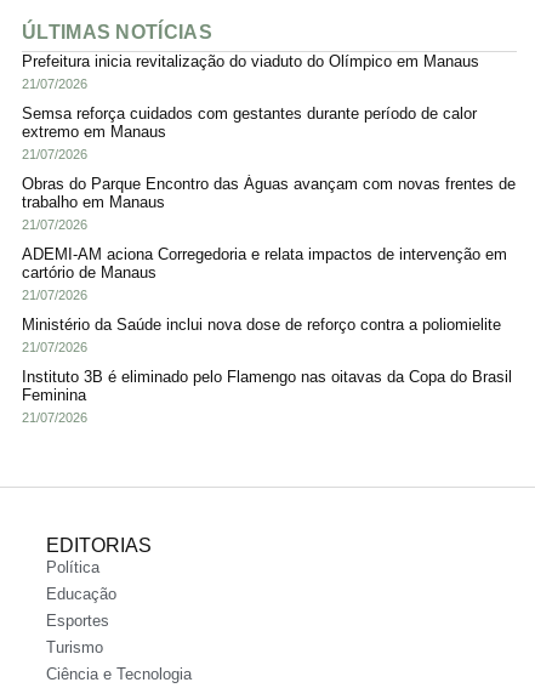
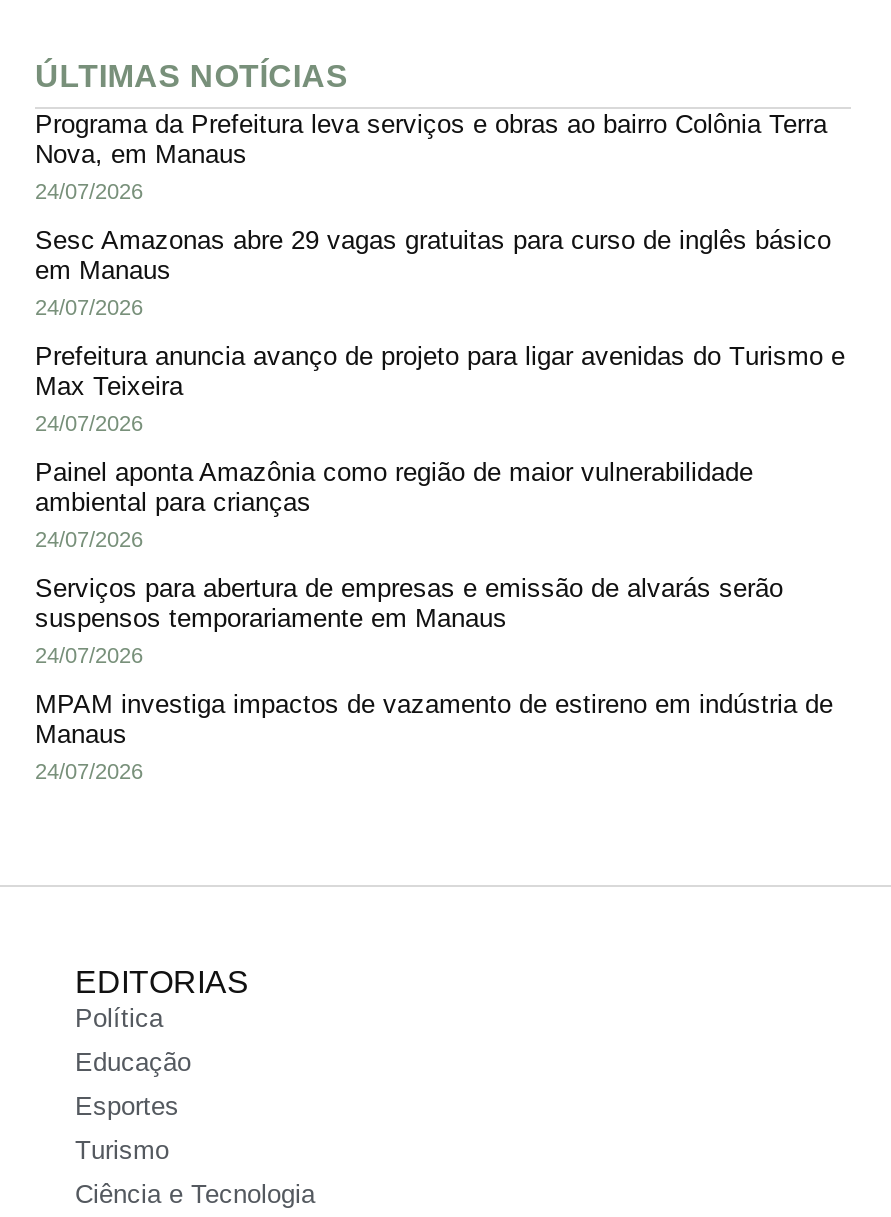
- Prefeitura inicia revitalização do viaduto do Olímpico em Manaus
- 21/07/2026
+ Programa da Prefeitura leva serviços e obras ao bairro Colônia Terra
+ Nova, em Manaus
+ 24/07/2026

- Semsa reforça cuidados com gestantes durante período de calor
- extremo em Manaus
- 21/07/2026
+ Sesc Amazonas abre 29 vagas gratuitas para curso de inglês básico
+ em Manaus
+ 24/07/2026

- Obras do Parque Encontro das Águas avançam com novas frentes de
- trabalho em Manaus
- 21/07/2026
+ Prefeitura anuncia avanço de projeto para ligar avenidas do Turismo e
+ Max Teixeira
+ 24/07/2026

- ADEMI-AM aciona Corregedoria e relata impactos de intervenção em
- cartório de Manaus
- 21/07/2026
+ Painel aponta Amazônia como região de maior vulnerabilidade
+ ambiental para crianças
+ 24/07/2026

- Ministério da Saúde inclui nova dose de reforço contra a poliomielite
- 21/07/2026
+ Serviços para abertura de empresas e emissão de alvarás serão
+ suspensos temporariamente em Manaus
+ 24/07/2026

- Instituto 3B é eliminado pelo Flamengo nas oitavas da Copa do Brasil
- Feminina
- 21/07/2026
+ MPAM investiga impactos de vazamento de estireno em indústria de
+ Manaus
+ 24/07/2026
